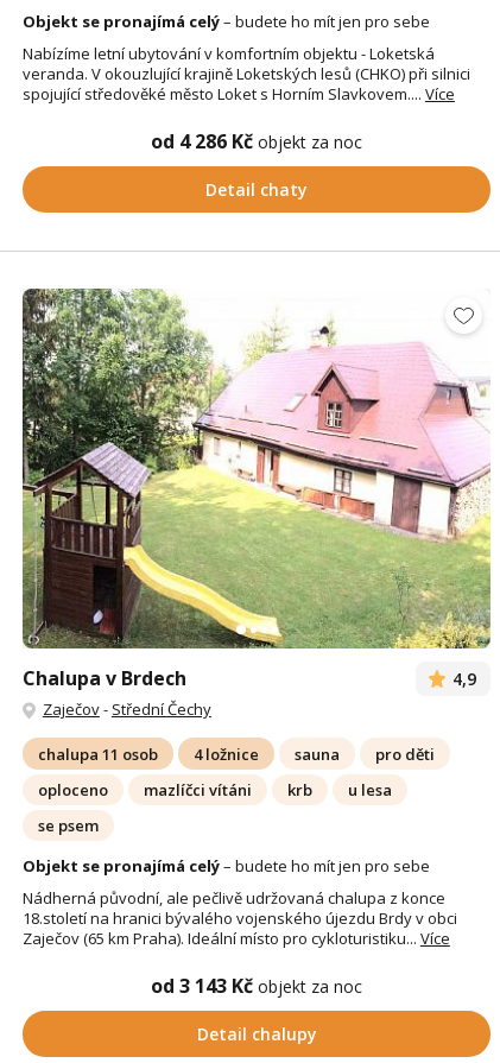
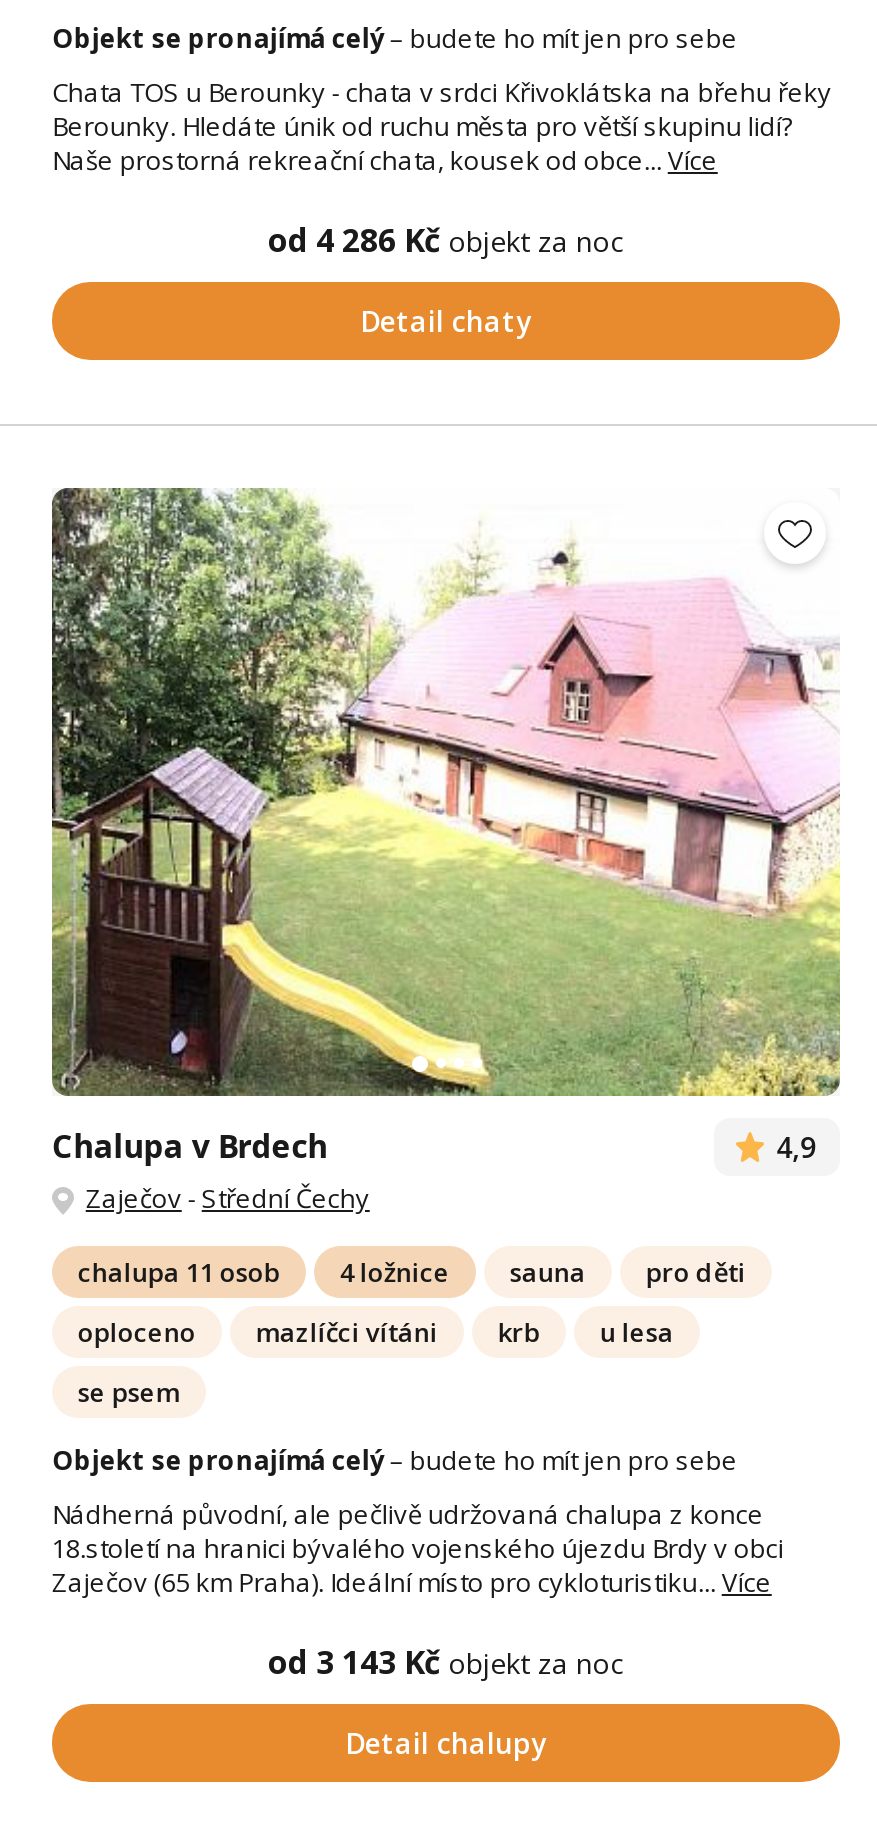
- Nabízíme letní ubytování v komfortním objektu - Loketská
- veranda. V okouzlující krajině Loketských lesů (CHKO) při silnici
- spojující středověké město Loket s Horním Slavkovem.... Více
+ Chata TOS u Berounky - chata v srdci Křivoklátska na břehu řeky
+ Berounky. Hledáte únik od ruchu města pro větší skupinu lidí?
+ Naše prostorná rekreační chata, kousek od obce... Více
